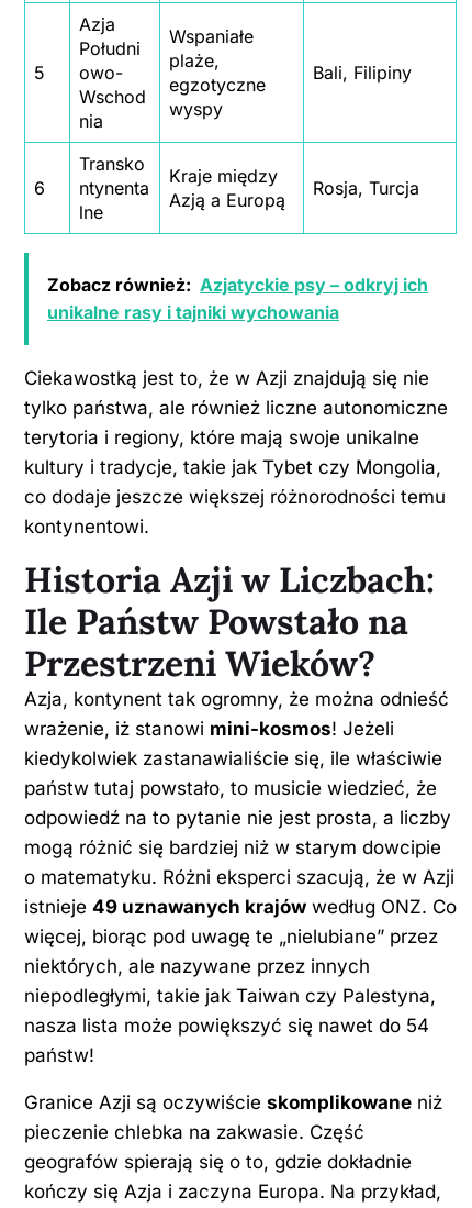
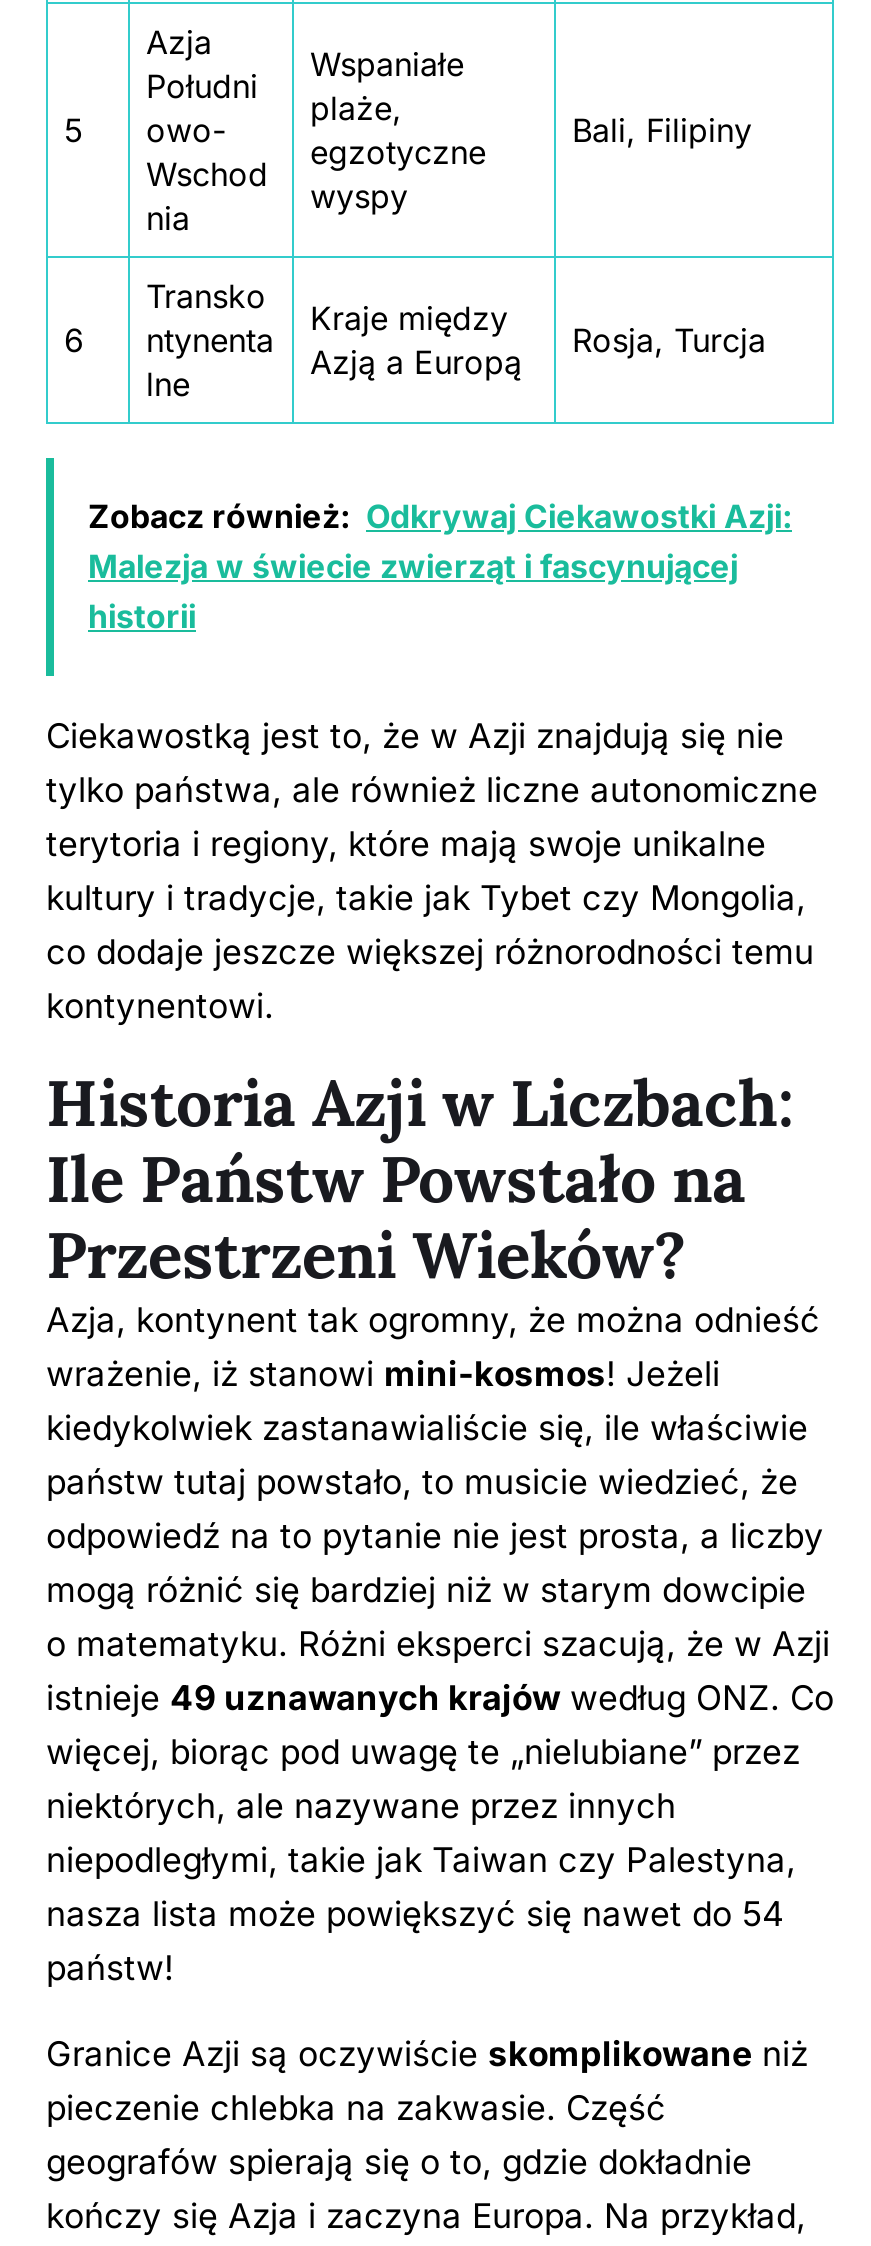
- Zobacz również: Azjatyckie psy – odkryj ich
- unikalne rasy i tajniki wychowania
+ Zobacz również: Odkrywaj Ciekawostki Azji:
+ Malezja w świecie zwierząt i fascynującej
+ historii
